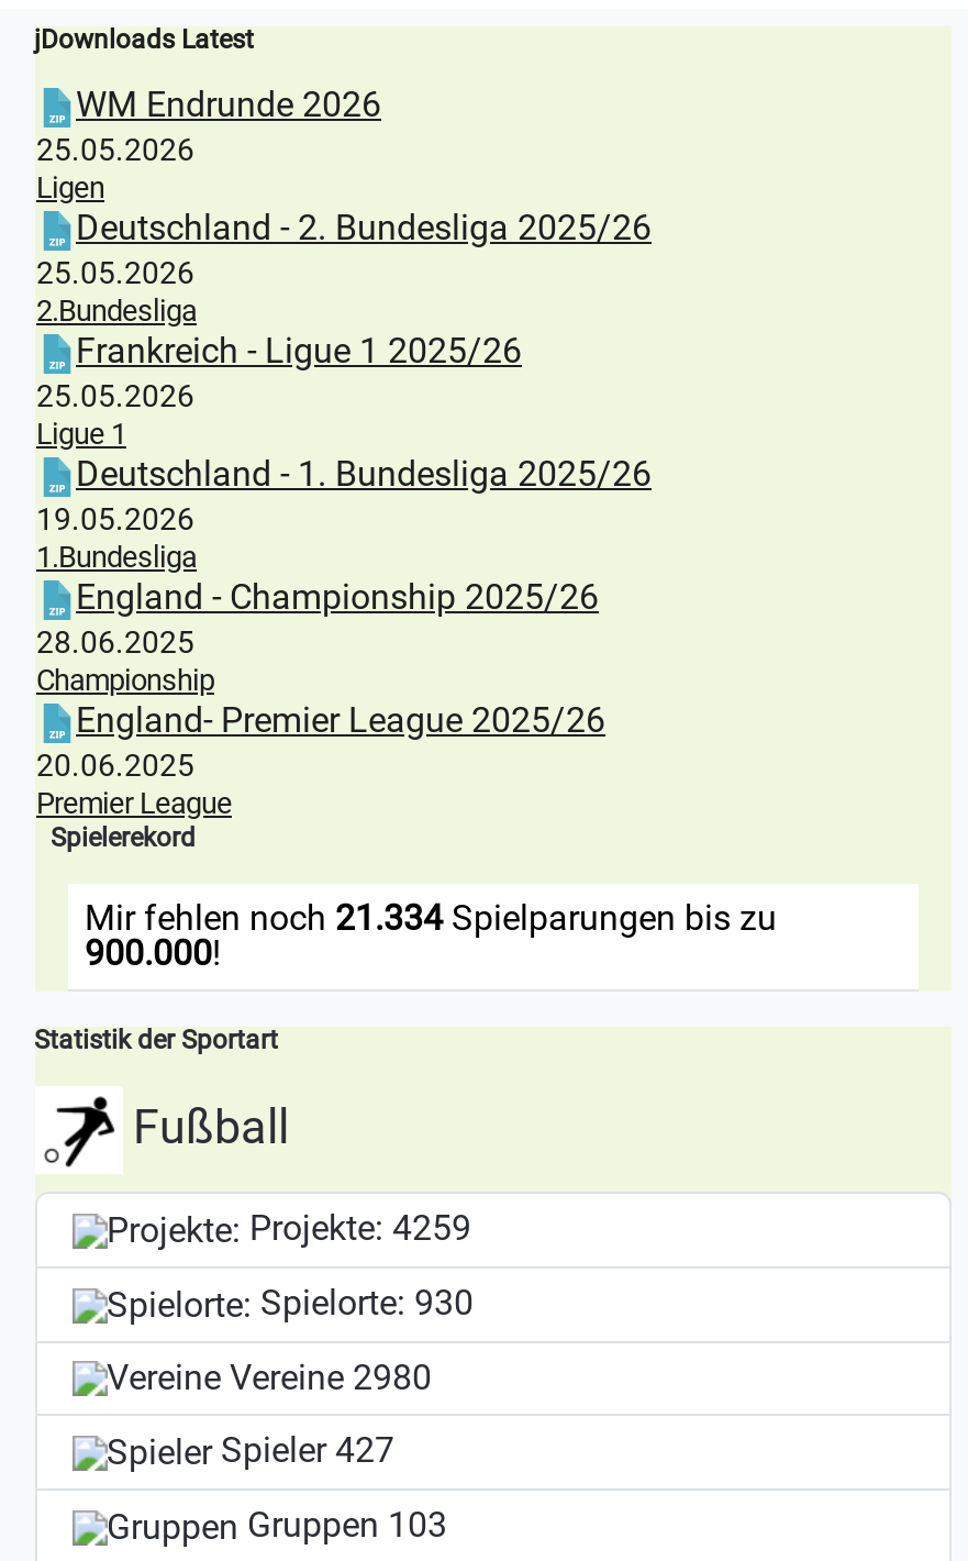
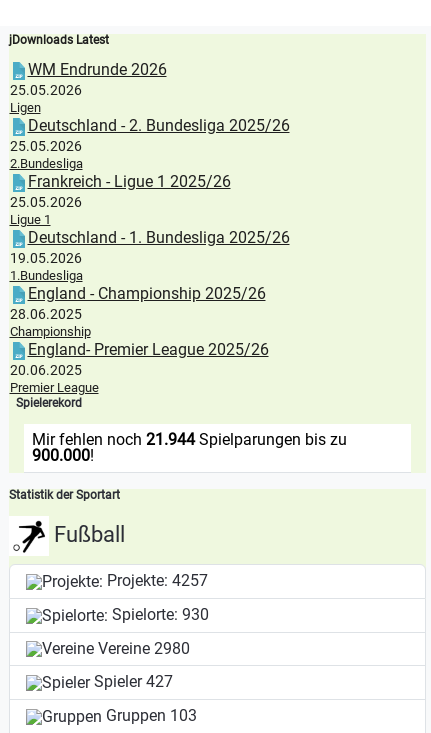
- Mir fehlen noch 21.334 Spielparungen bis zu
+ Mir fehlen noch 21.944 Spielparungen bis zu

- Projekte: 4259
+ Projekte: 4257
